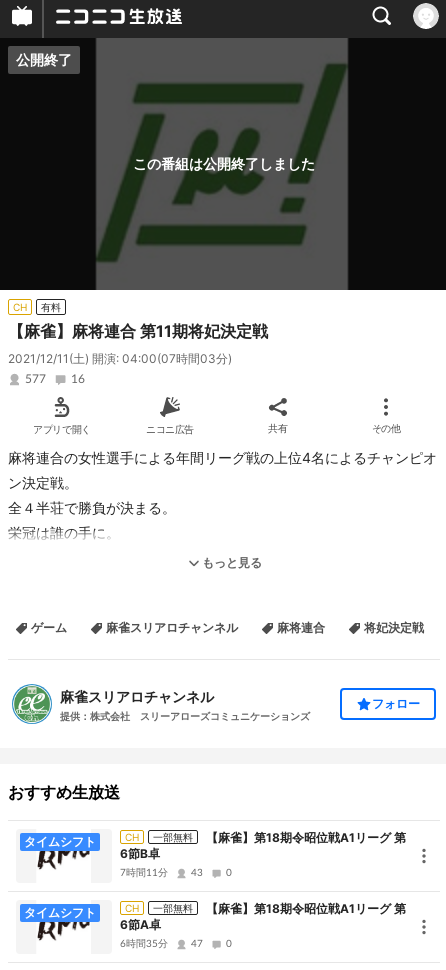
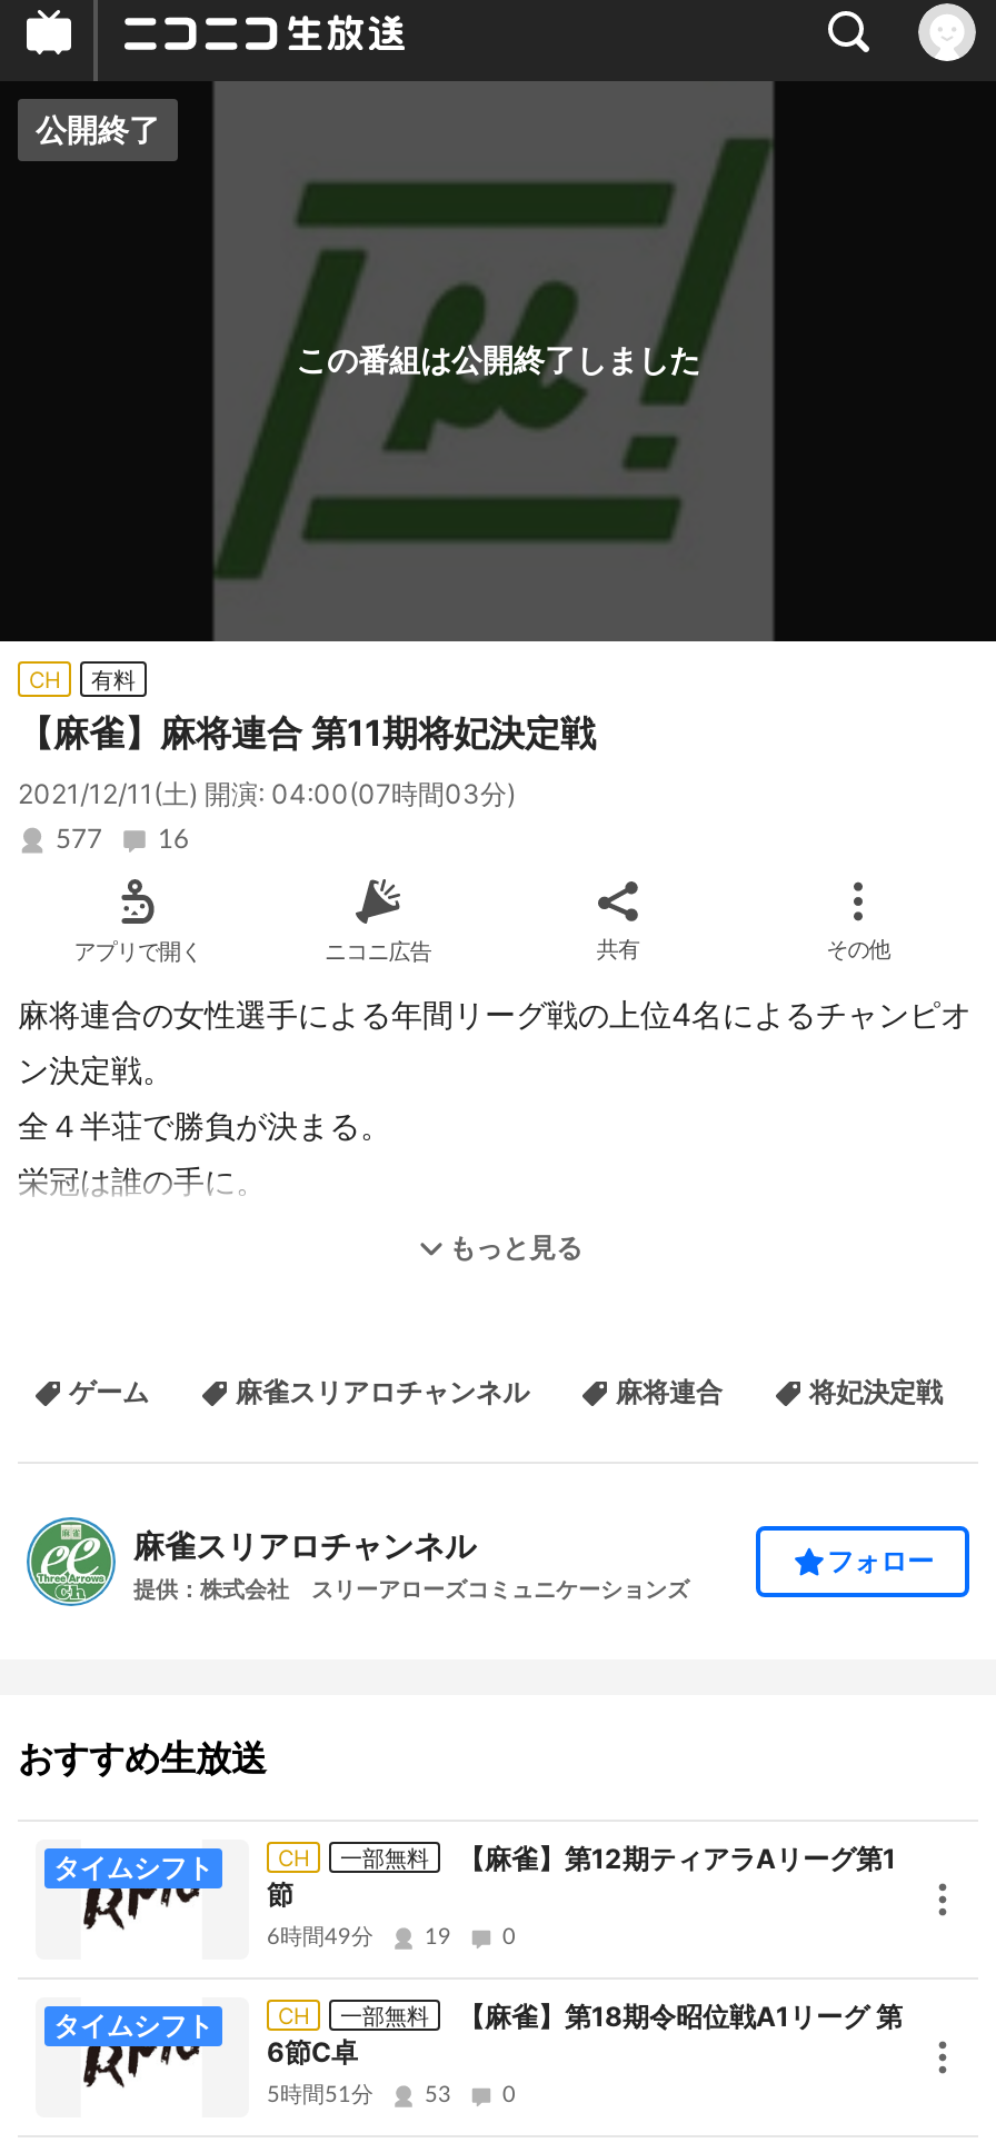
- 【麻雀】第18期令昭位戦A1リーグ 第
- 6節B卓
+ 【麻雀】第12期ティアラAリーグ第1
+ 節

- 7時間11分
- 43
+ 6時間49分
+ 19

- 6節A卓
+ 6節C卓

- 6時間35分
+ 5時間51分

- 47
+ 53
